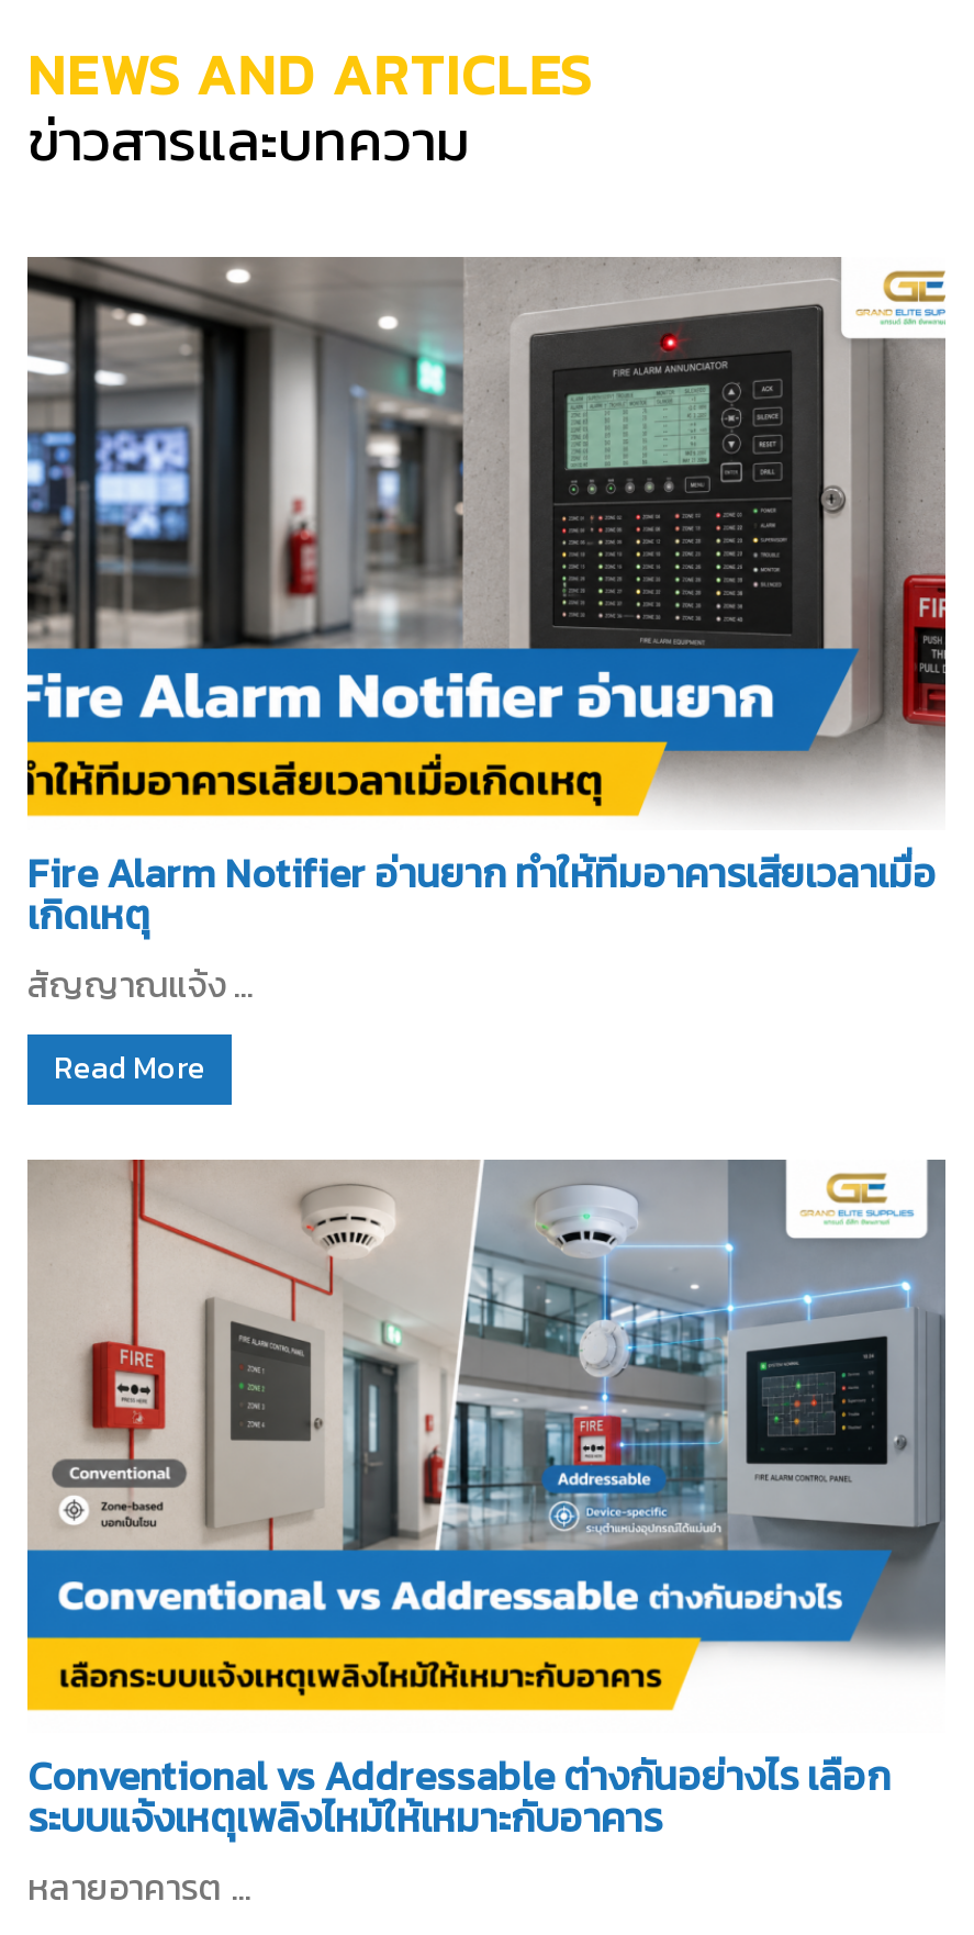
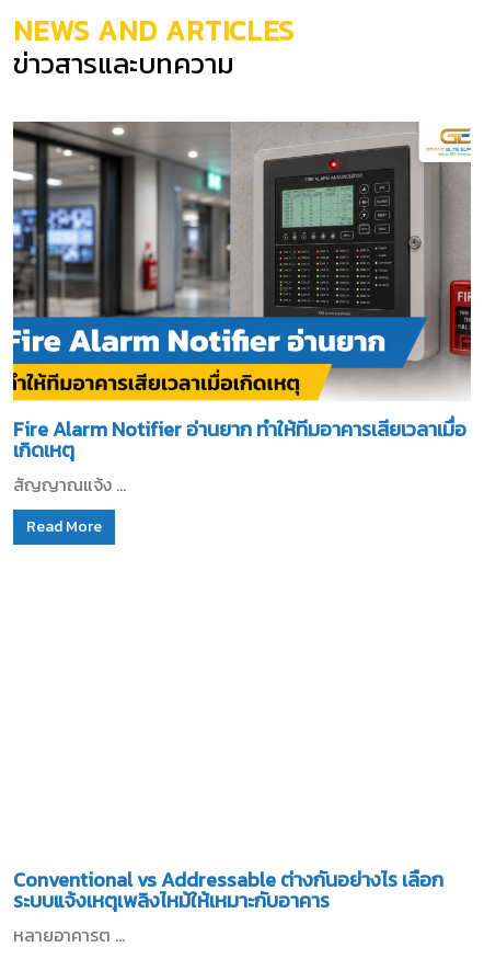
- [image]
